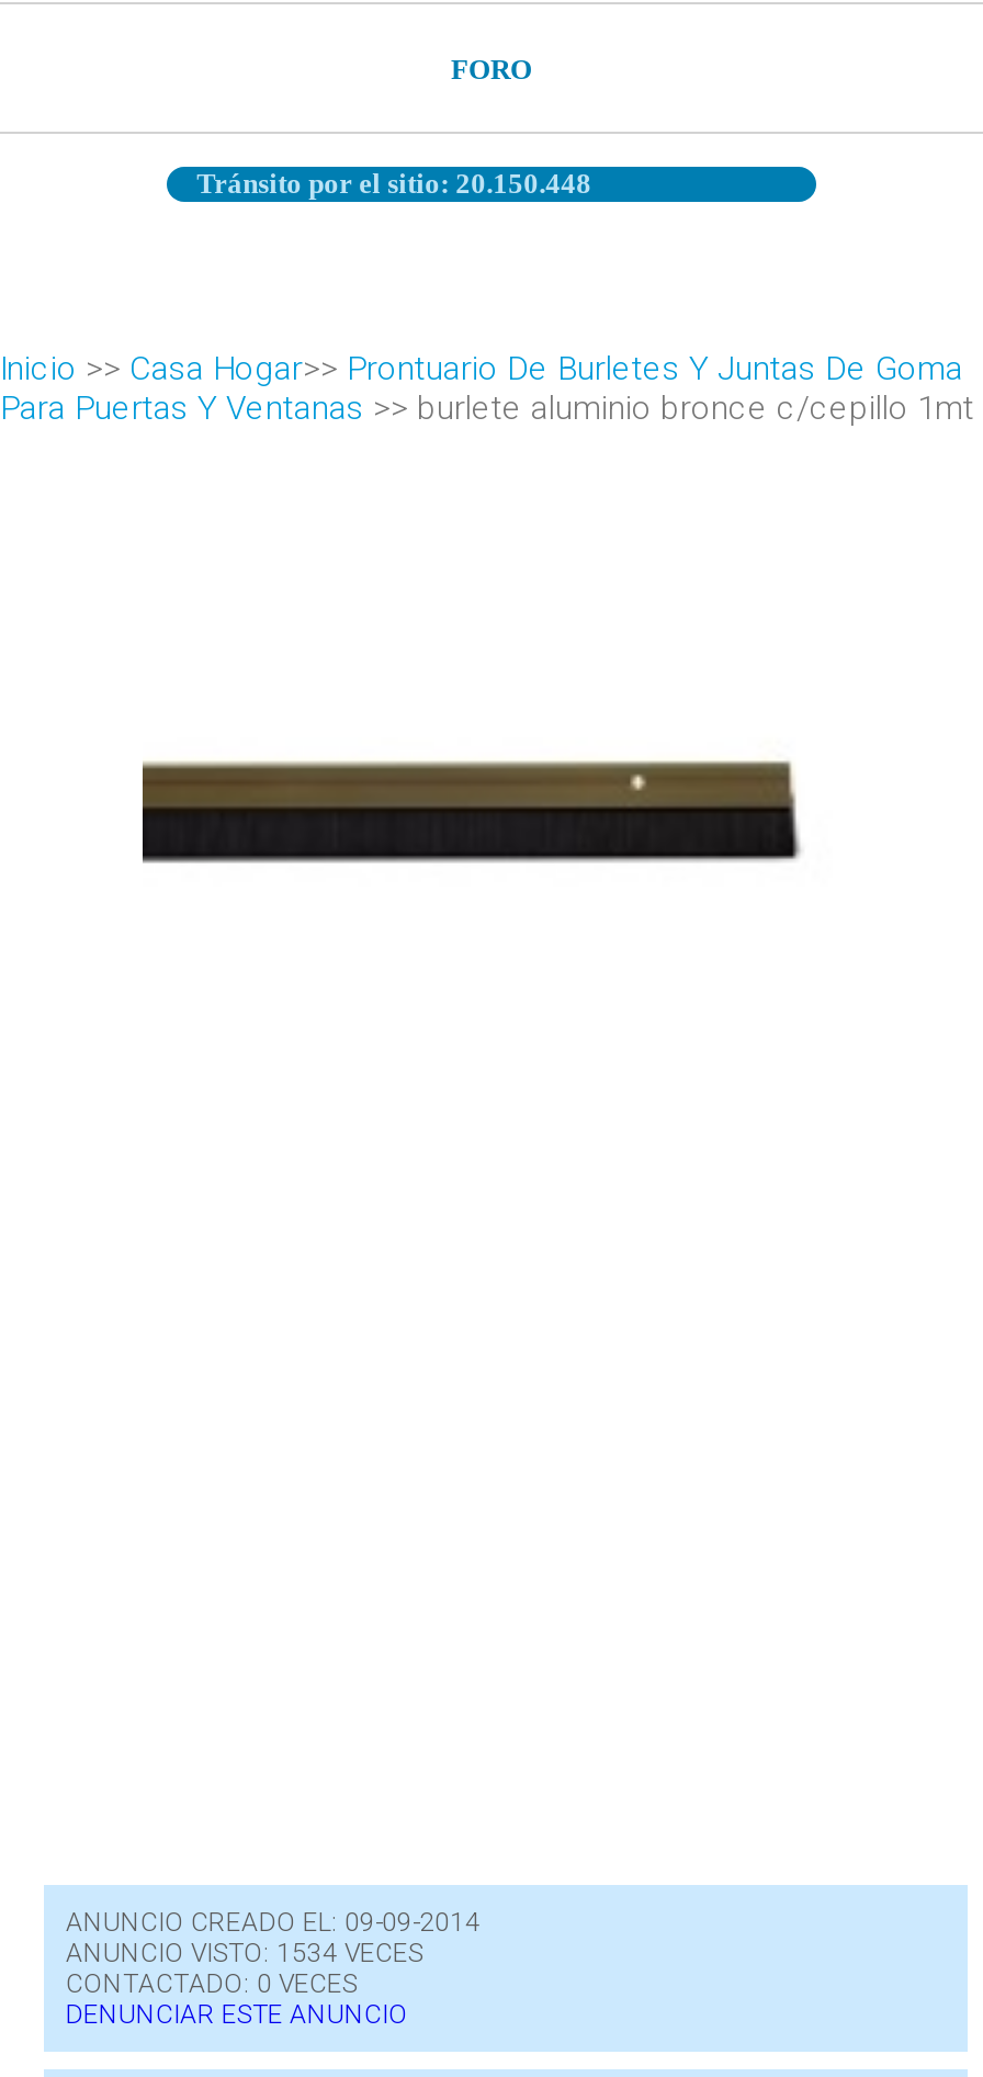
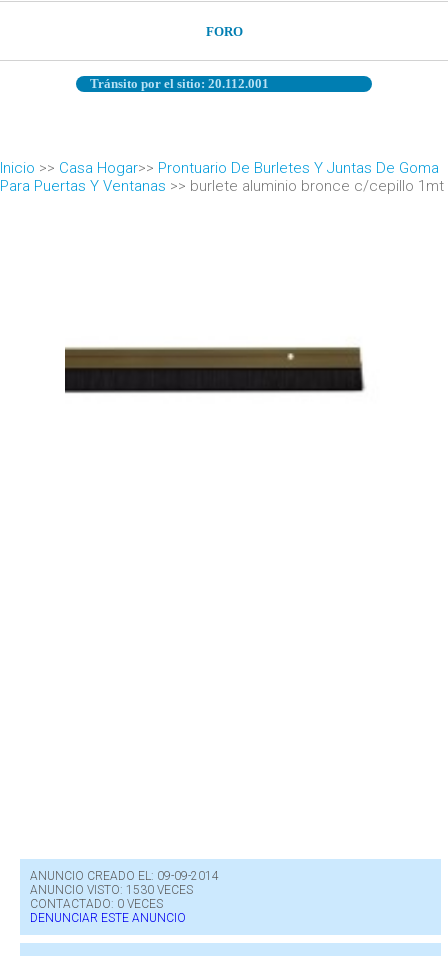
- Tránsito por el sitio: 20.150.448
+ Tránsito por el sitio: 20.112.001

- ANUNCIO VISTO: 1534 VECES
+ ANUNCIO VISTO: 1530 VECES
